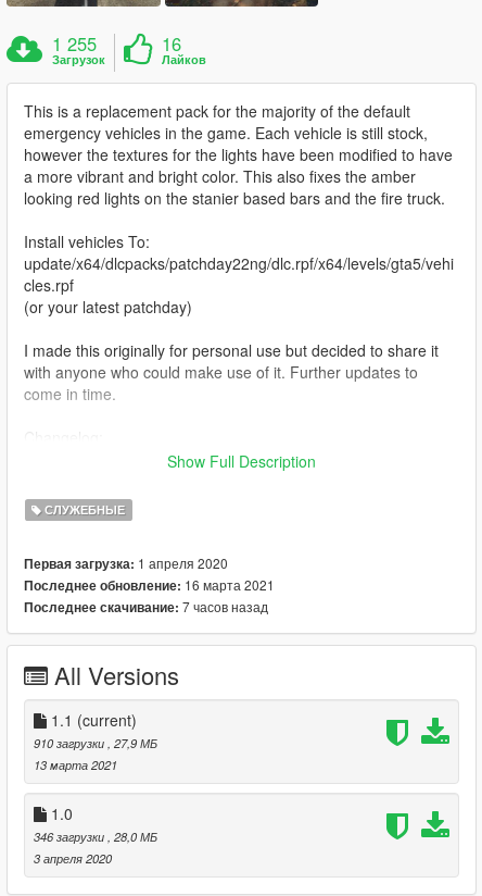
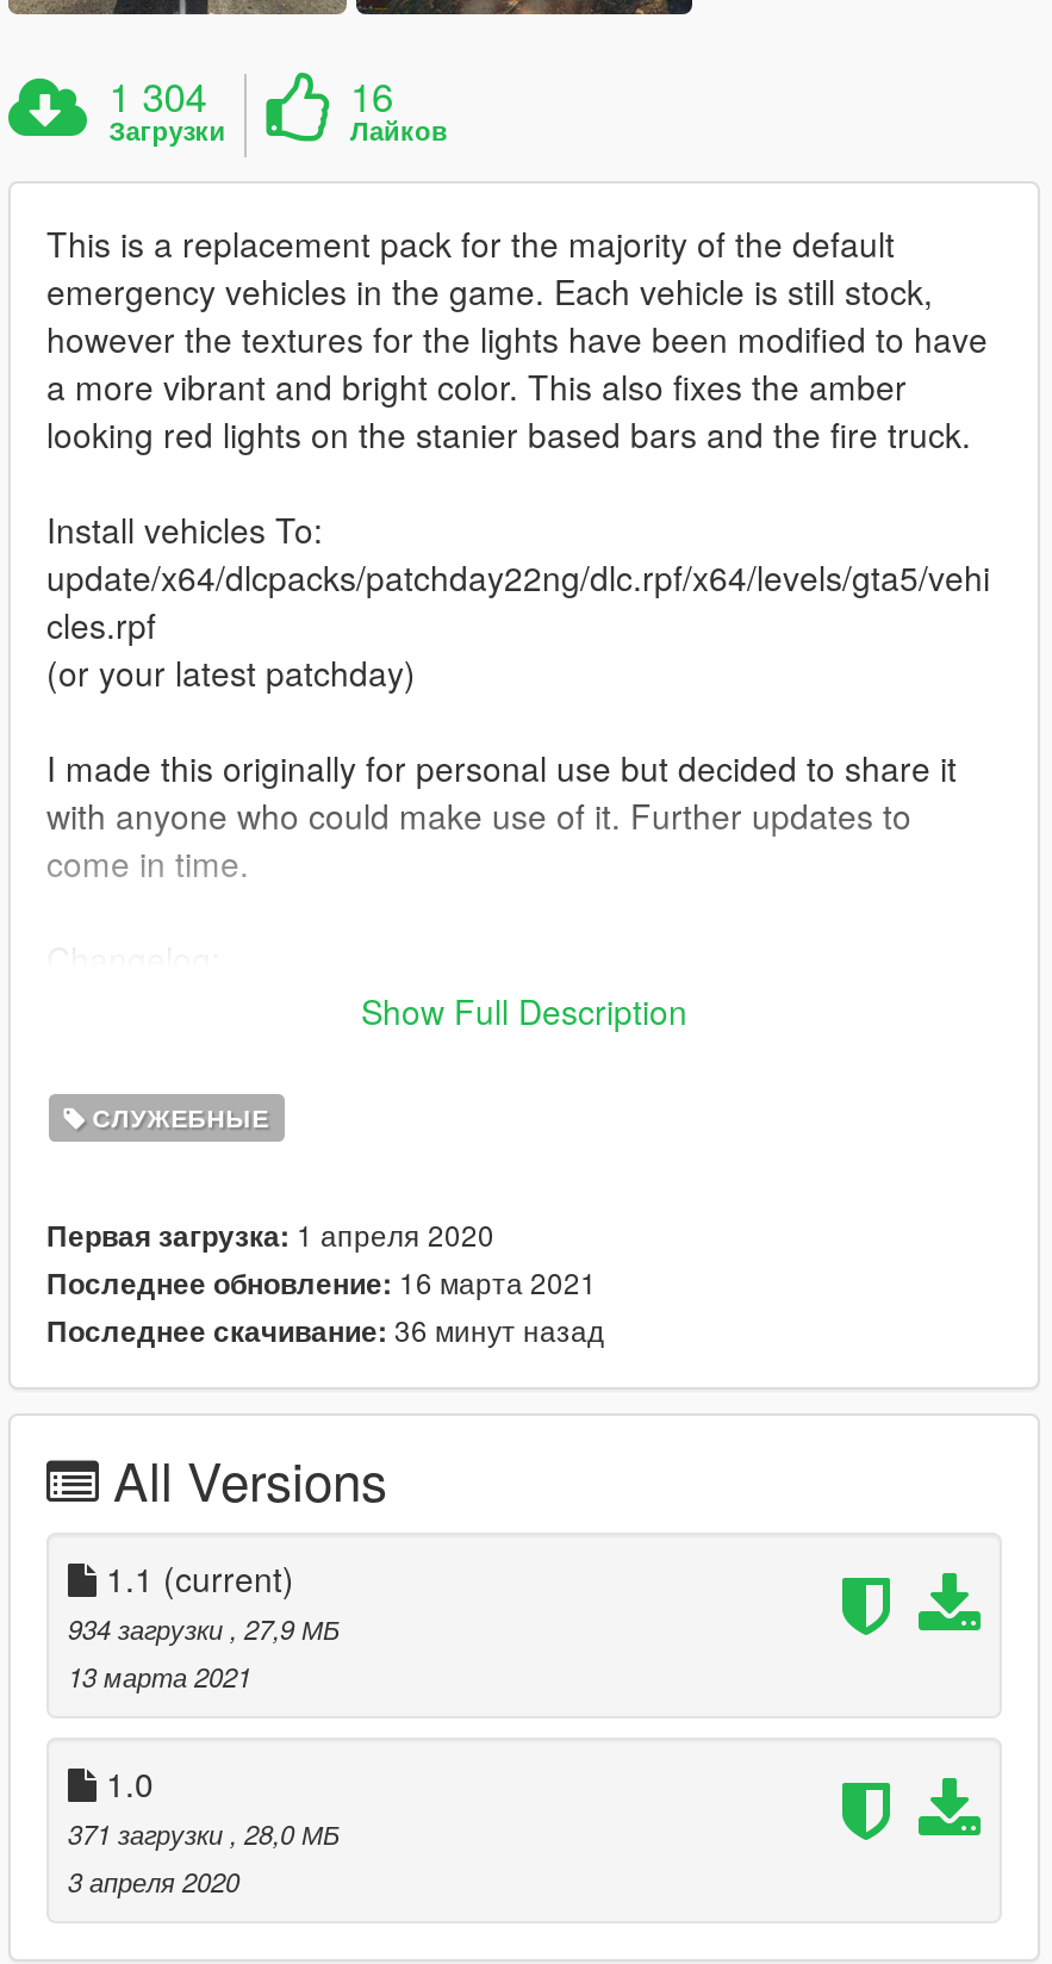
- 1 255
- Загрузок
+ 1 304
+ Загрузки

- Последнее скачивание: 7 часов назад
+ Последнее скачивание: 36 минут назад

- 910 загрузки, 27,9 МБ
+ 934 загрузки, 27,9 МБ

- 346 загрузки, 28,0 МБ
+ 371 загрузки, 28,0 МБ
